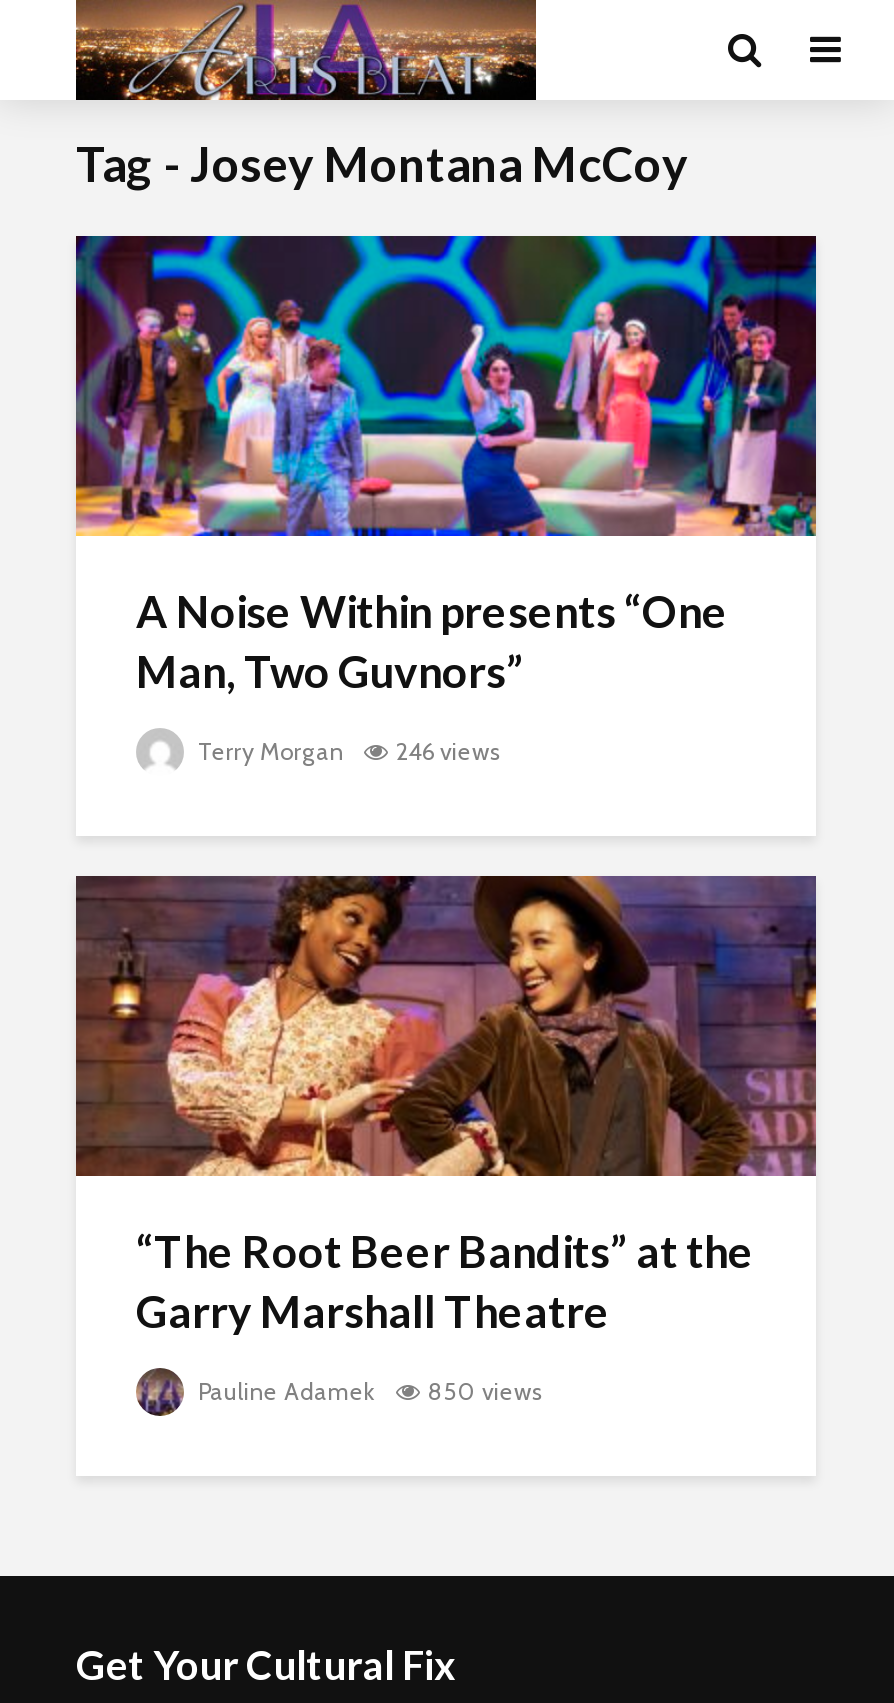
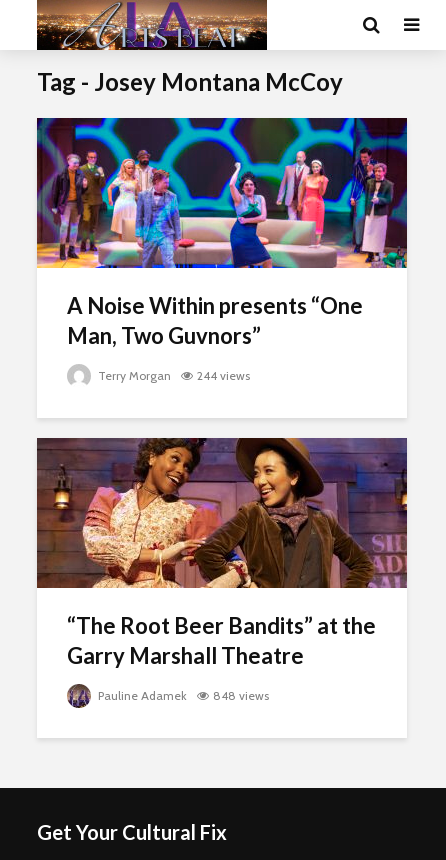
- Terry Morgan 246 views
+ Terry Morgan 244 views

- Pauline Adamek 850 views
+ Pauline Adamek 848 views
